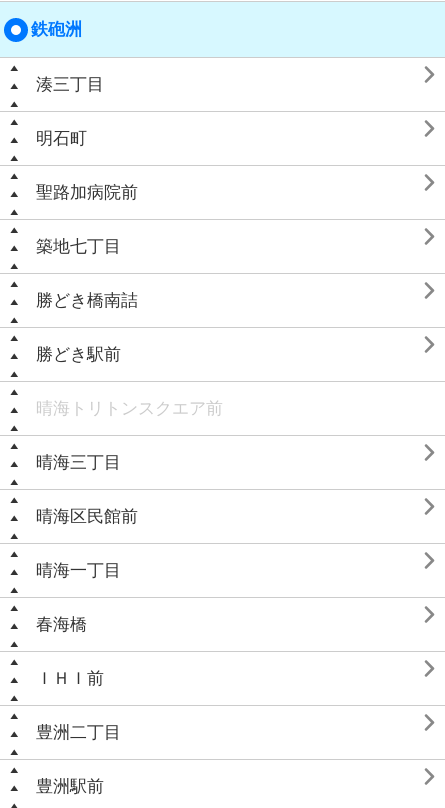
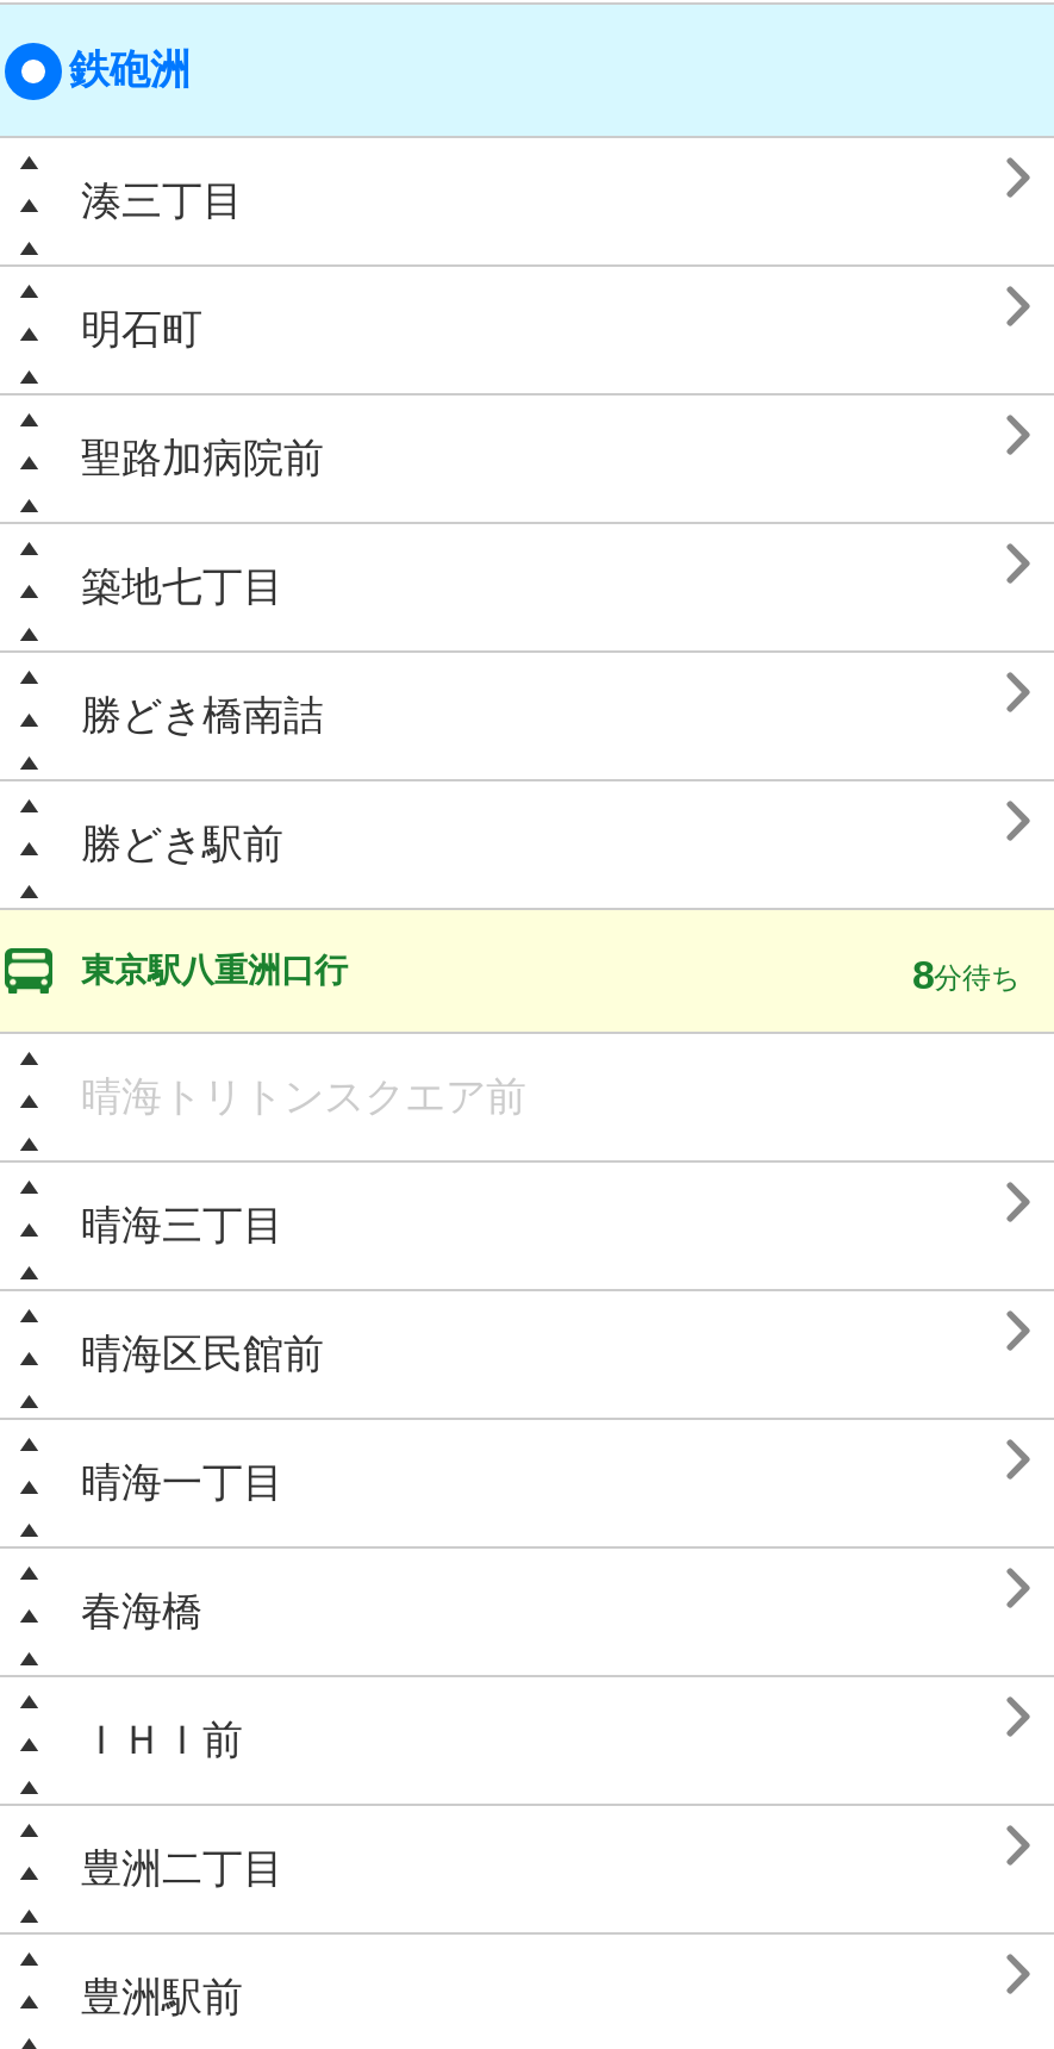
+ 東京駅八重洲口行
+ 8分待ち
